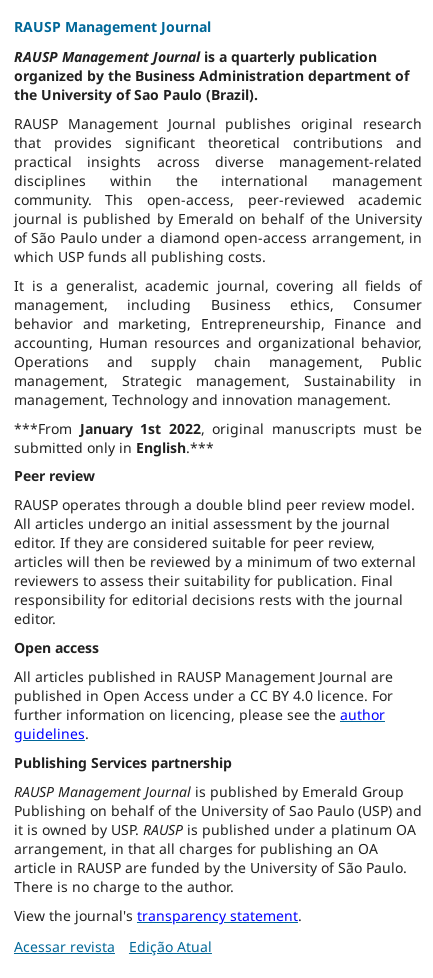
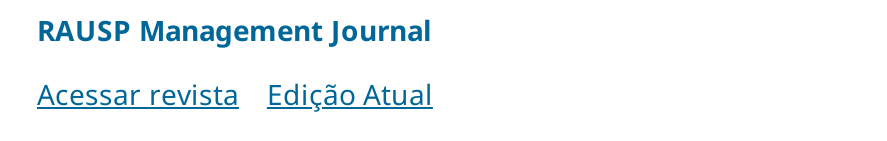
- RAUSP Management Journal is a quarterly publication
- organized by the Business Administration department of
- the University of Sao Paulo (Brazil).
- RAUSP Management Journal publishes original research
- that provides significant theoretical contributions and
- practical insights across diverse management-related
- disciplines within the international management
- community. This open-access, peer-reviewed academic
- journal is published by Emerald on behalf of the University
- of São Paulo under a diamond open-access arrangement, in
- which USP funds all publishing costs.
- It is a generalist, academic journal, covering all fields of
- management, including Business ethics, Consumer
- behavior and marketing, Entrepreneurship, Finance and
- accounting, Human resources and organizational behavior,
- Operations and supply chain management, Public
- management, Strategic management, Sustainability in
- management, Technology and innovation management.
- ***From January 1st 2022, original manuscripts must be
- submitted only in English.***
- Peer review
- RAUSP operates through a double blind peer review model.
- All articles undergo an initial assessment by the journal
- editor. If they are considered suitable for peer review,
- articles will then be reviewed by a minimum of two external
- reviewers to assess their suitability for publication. Final
- responsibility for editorial decisions rests with the journal
- editor.
- Open access
- All articles published in RAUSP Management Journal are
- published in Open Access under a CC BY 4.0 licence. For
- further information on licencing, please see the author
- guidelines.
- Publishing Services partnership
- RAUSP Management Journal is published by Emerald Group
- Publishing on behalf of the University of Sao Paulo (USP) and
- it is owned by USP. RAUSP is published under a platinum OA
- arrangement, in that all charges for publishing an OA
- article in RAUSP are funded by the University of São Paulo.
- There is no charge to the author.
- View the journal's transparency statement.
